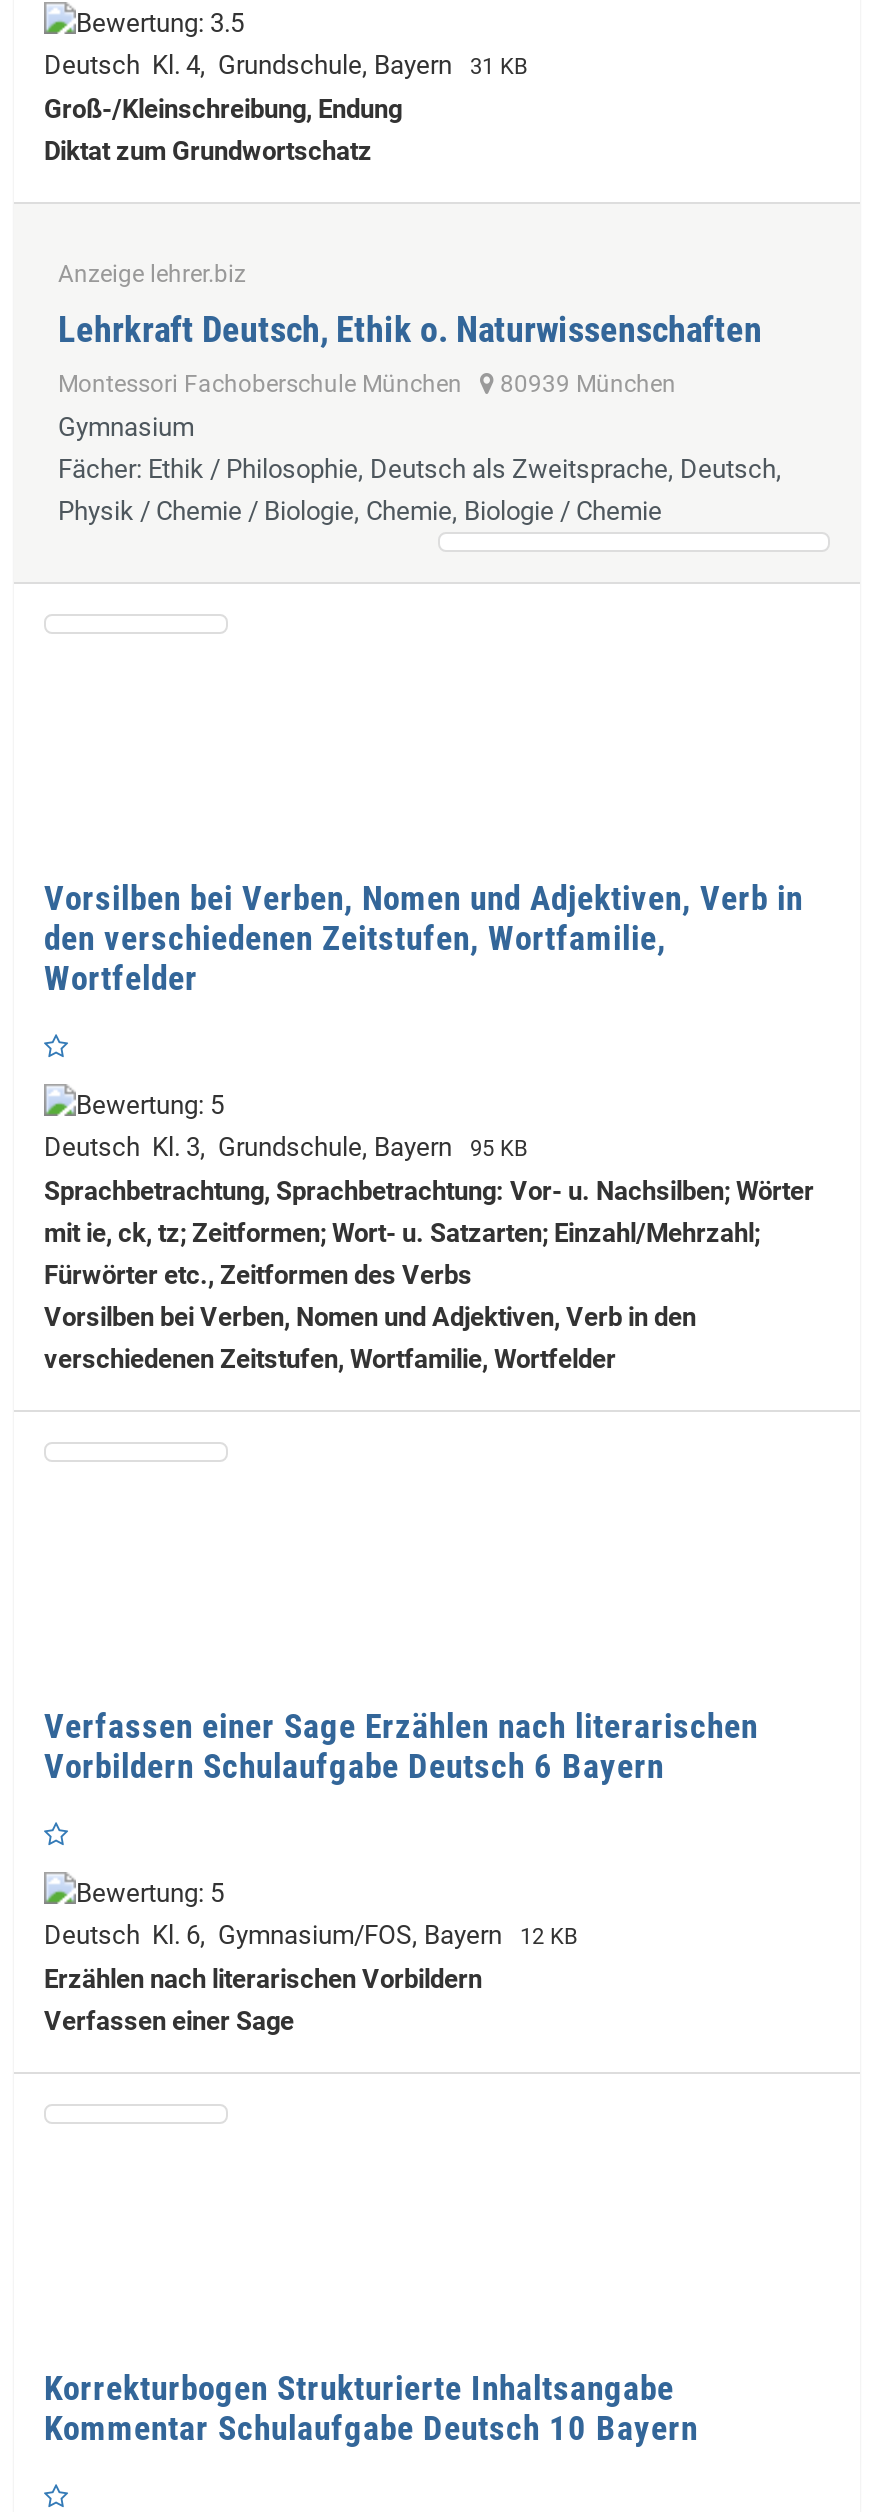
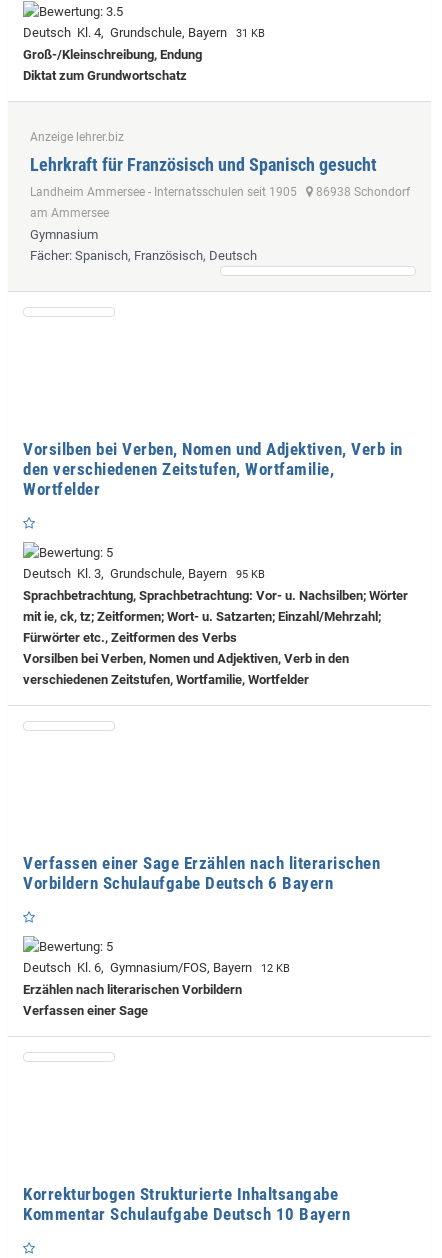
- Lehrkraft Deutsch, Ethik o. Naturwissenschaften
- Montessori Fachoberschule München 80939 München
+ Lehrkraft für Französisch und Spanisch gesucht
+ Landheim Ammersee - Internatsschulen seit 1905 86938 Schondorf
+ am Ammersee

moved down: Gymnasium

- Fächer: Ethik / Philosophie, Deutsch als Zweitsprache, Deutsch,
- Physik / Chemie / Biologie, Chemie, Biologie / Chemie
+ Fächer: Spanisch, Französisch, Deutsch
